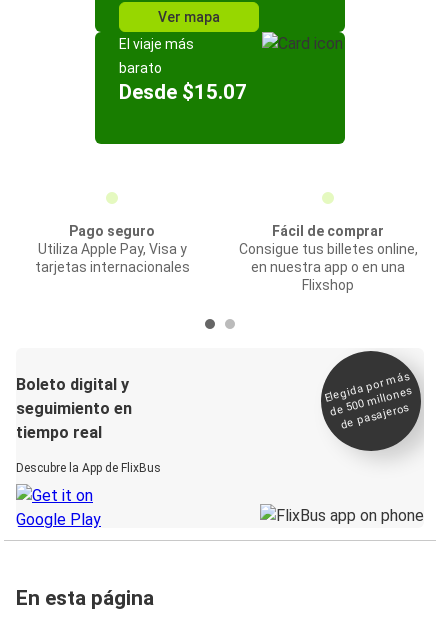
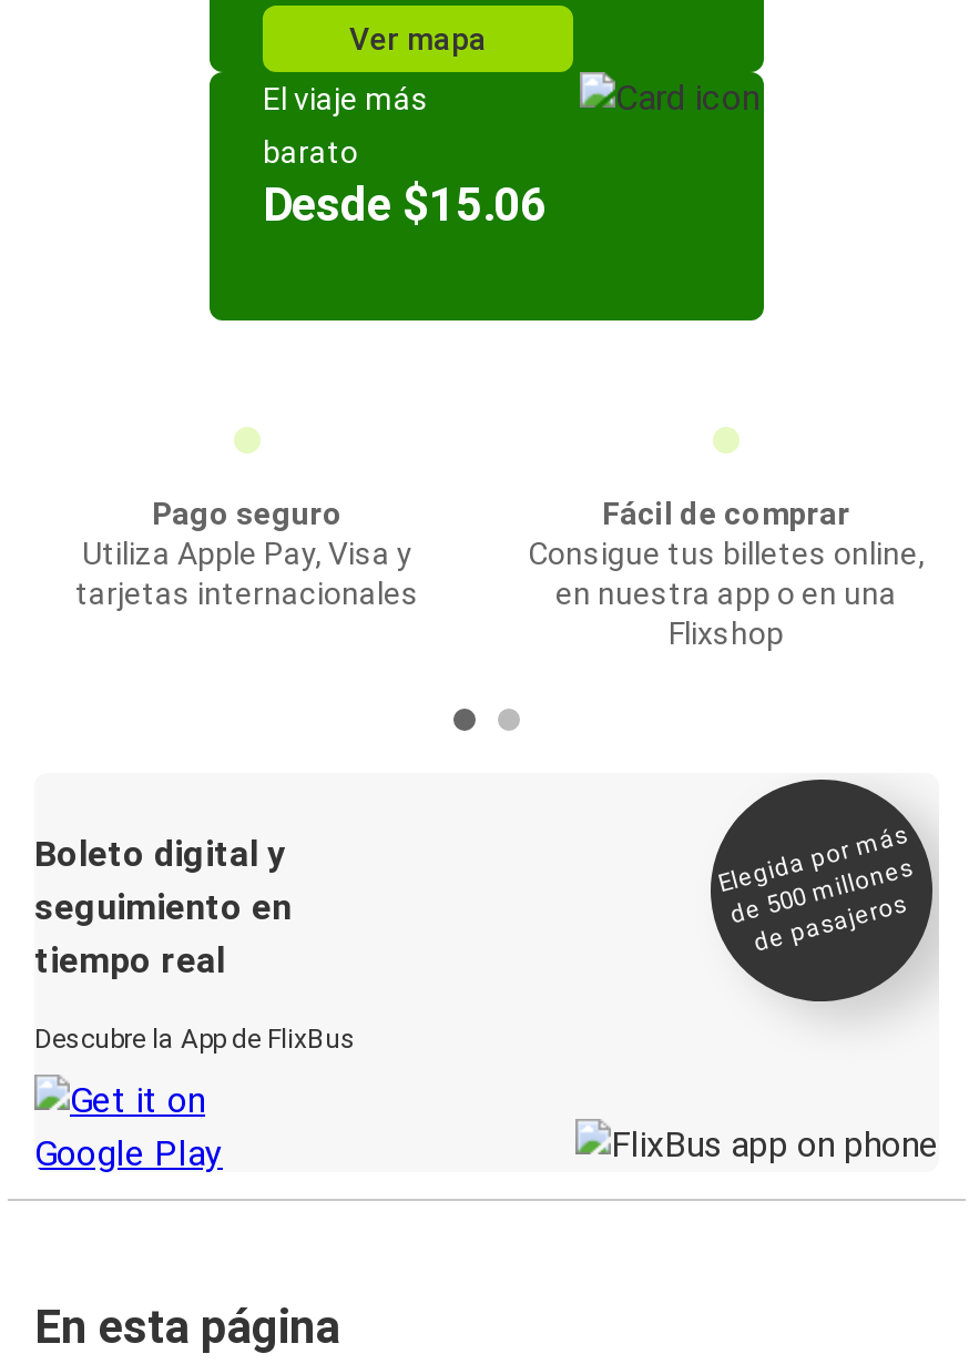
- Desde $15.07
+ Desde $15.06
